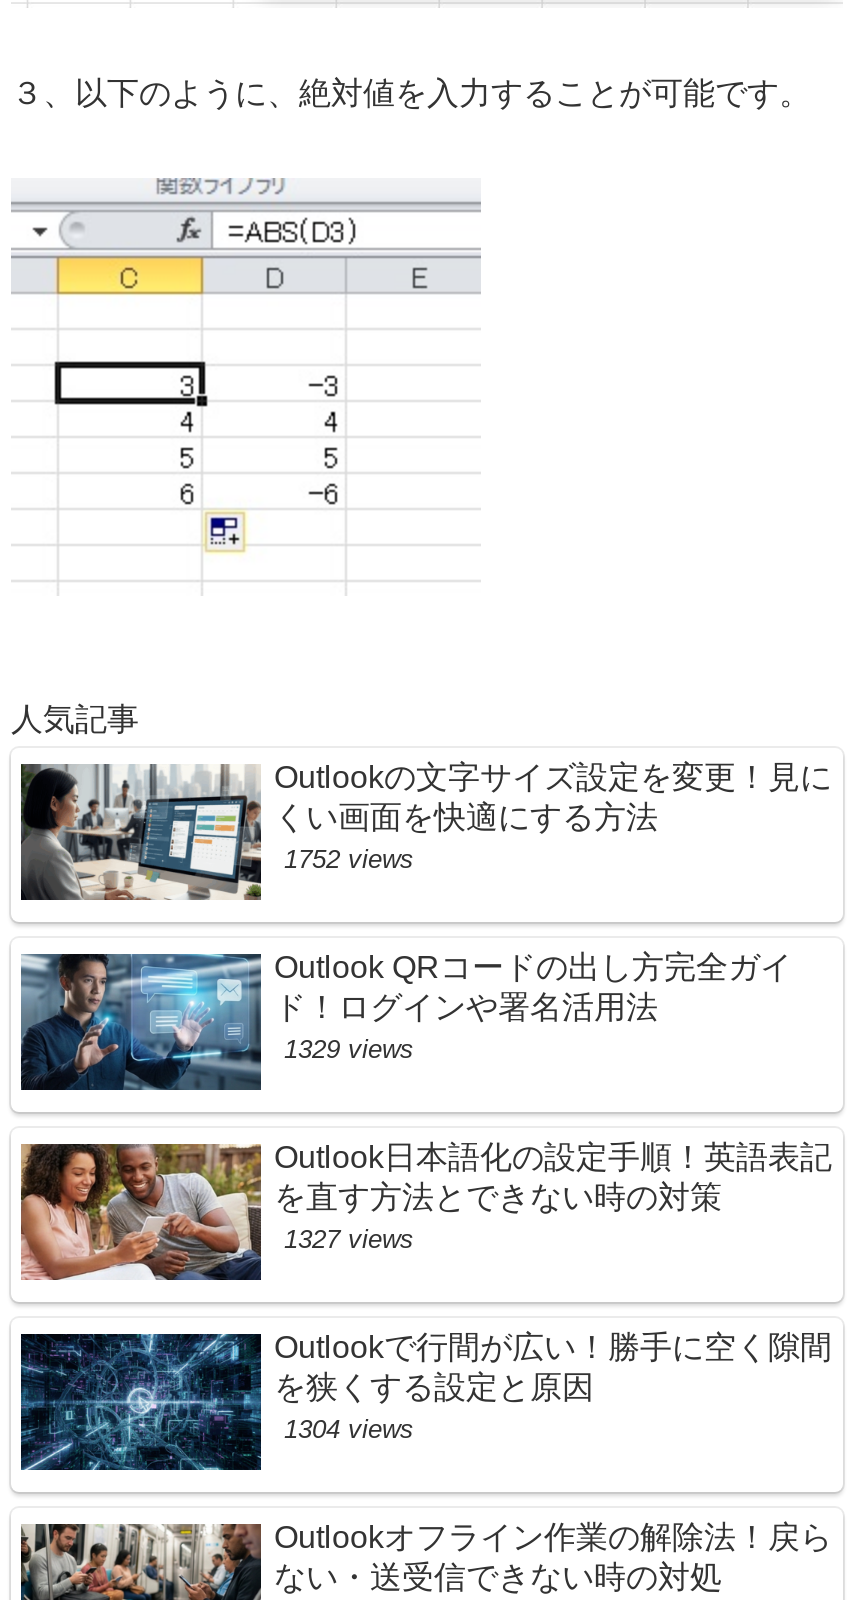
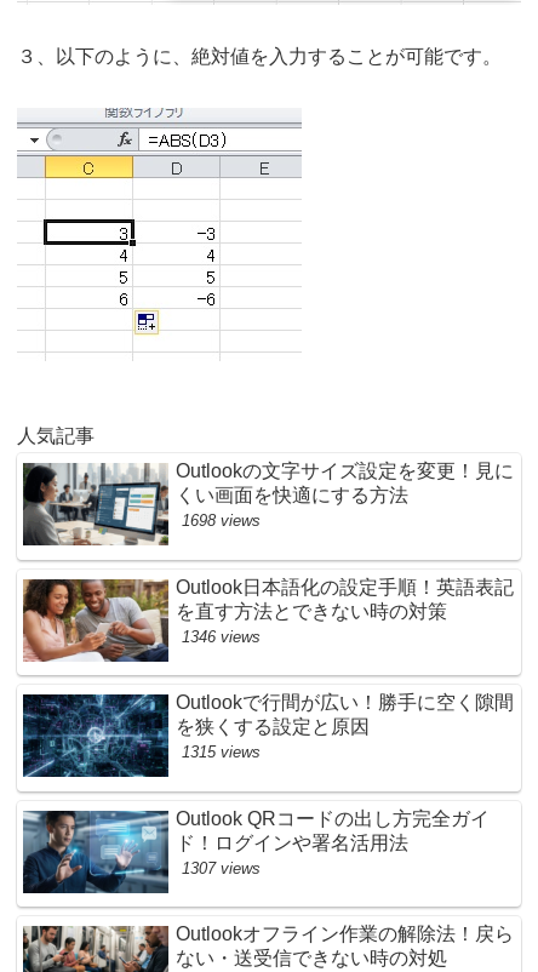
- 1752 views
- 1329 views
+ 1698 views

moved down: [image] | Outlook QRコードの出し方完全ガイ | ド！ログインや署名活用法

moved up: [image] | Outlook日本語化の設定手順！英語表記 | を直す方法とできない時の対策

- 1327 views
+ 1346 views

moved up: [image] | Outlookで行間が広い！勝手に空く隙間 | を狭くする設定と原因

- 1304 views
+ 1315 views
+ 1307 views
